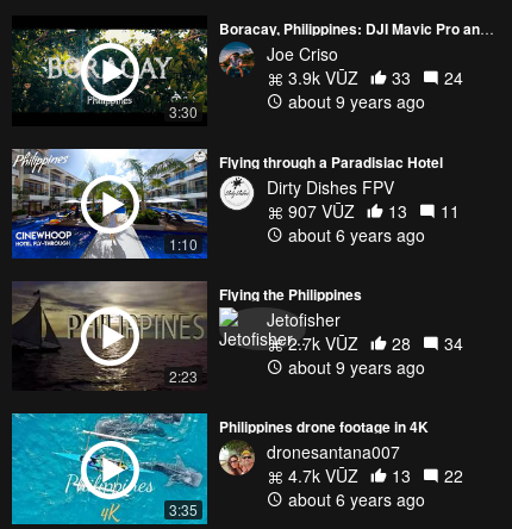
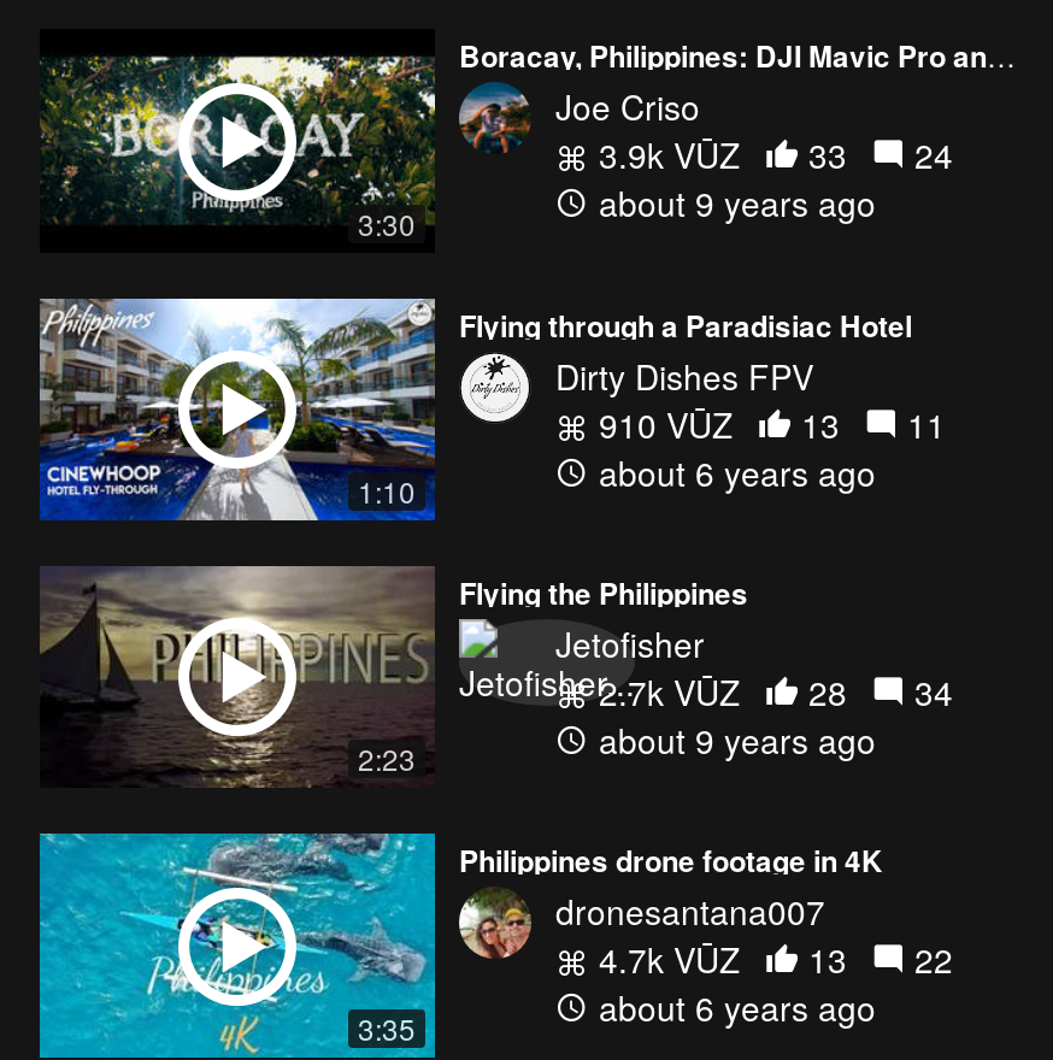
- 907 VŪZ 13 11
+ 910 VŪZ 13 11
